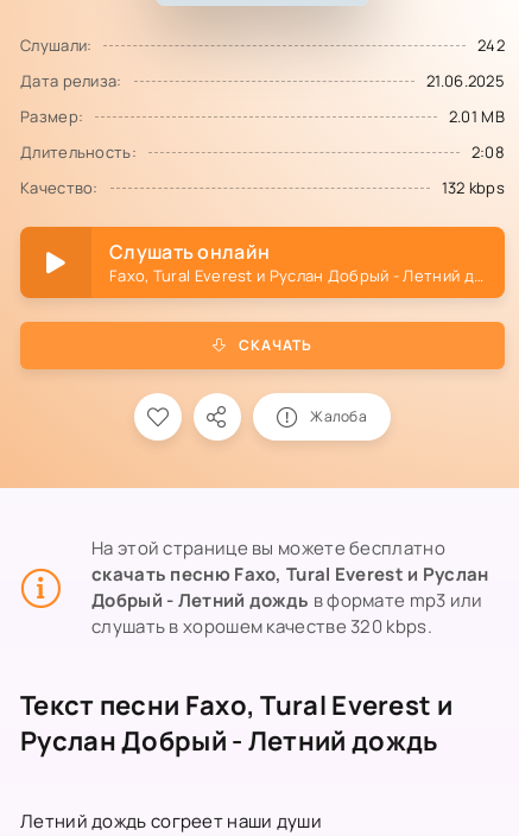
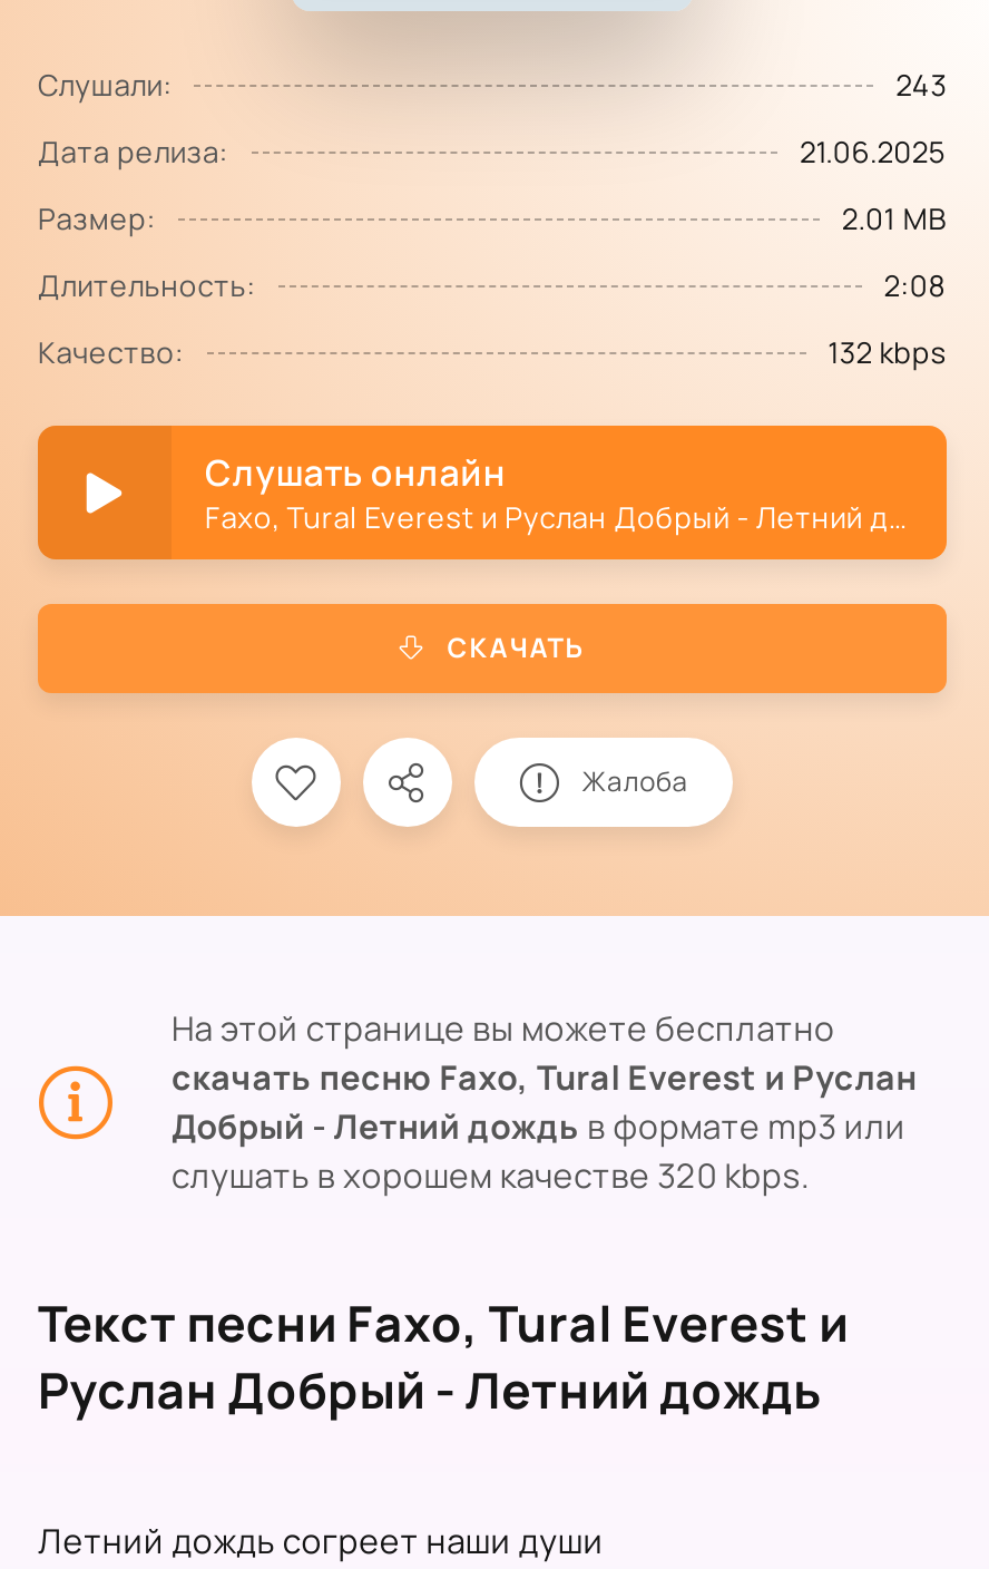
- 242
+ 243
